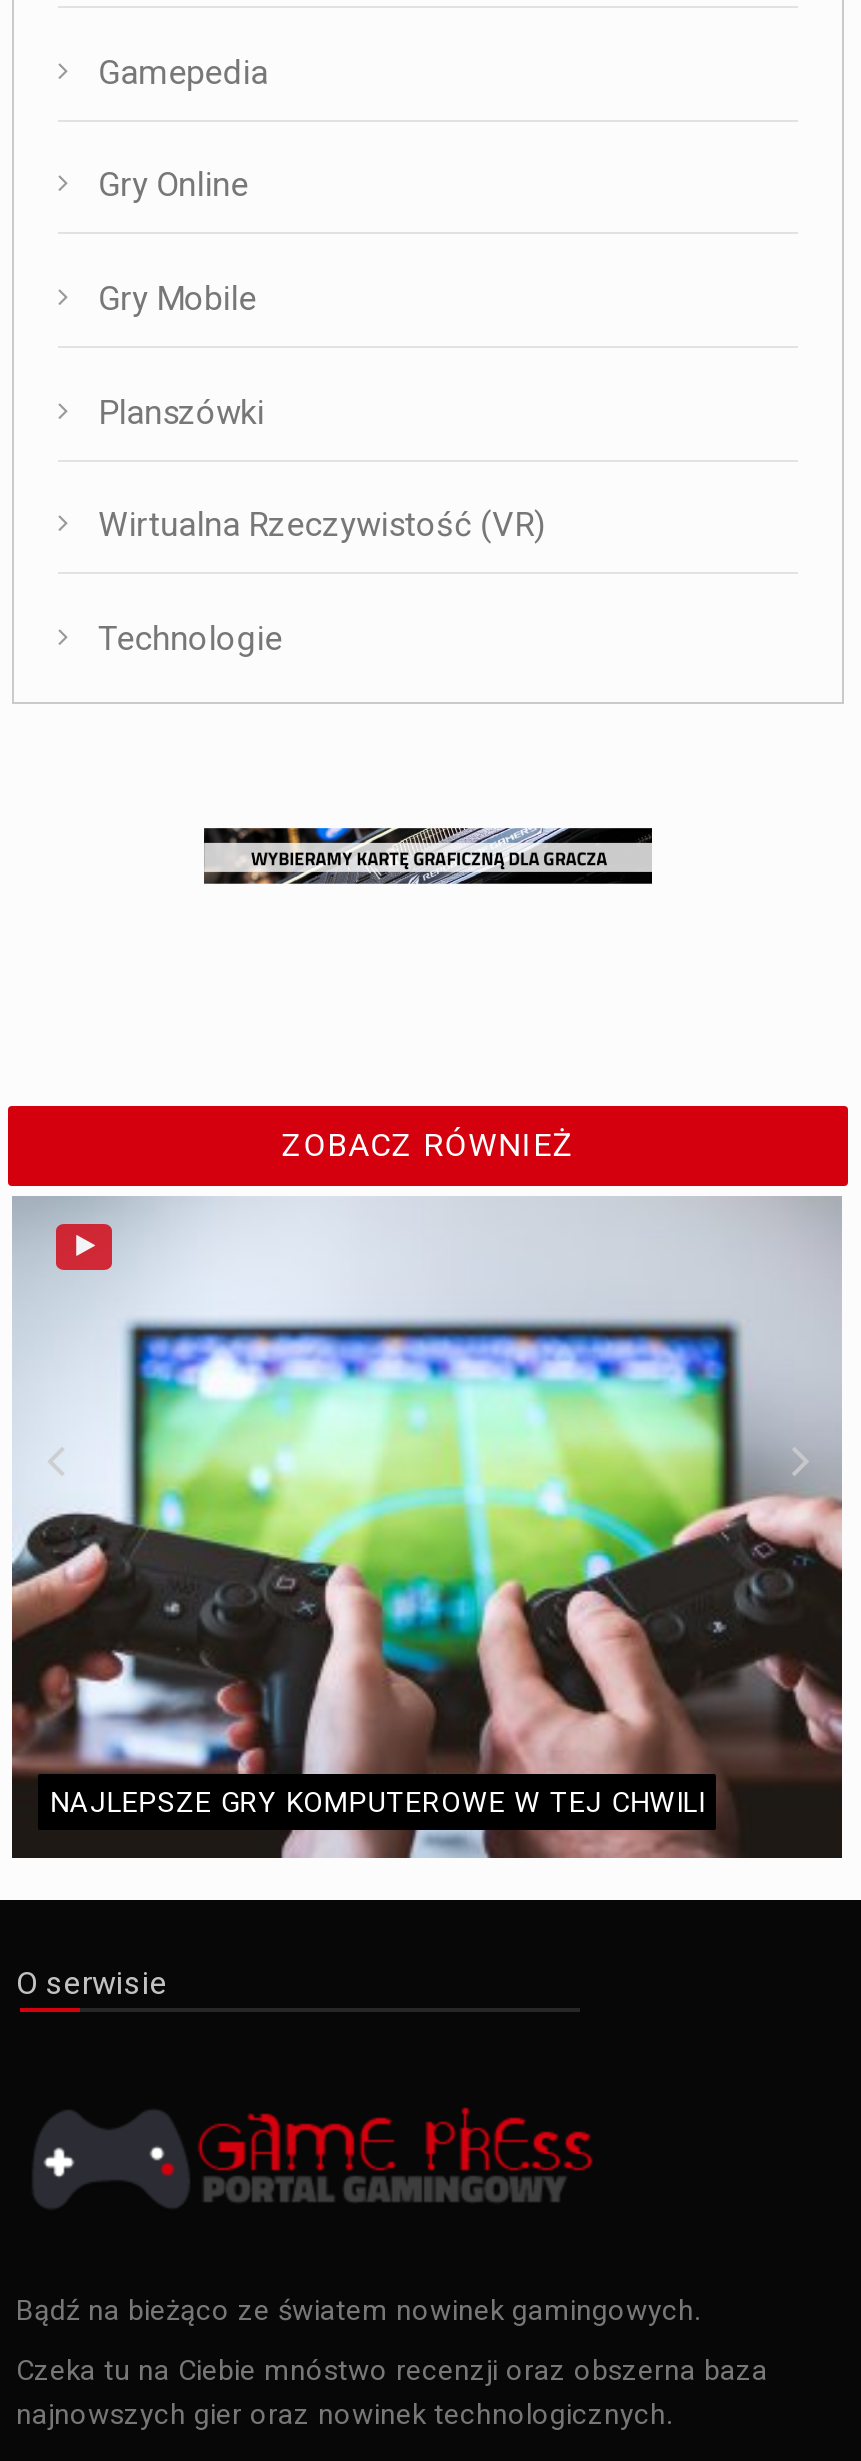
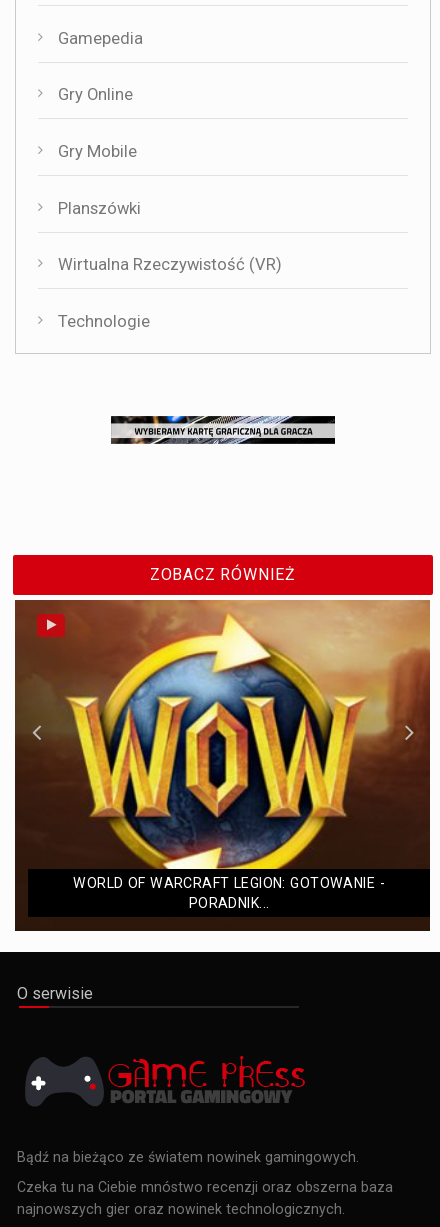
- [image]
- NAJLEPSZE GRY KOMPUTEROWE W TEJ CHWILI
+ [image]
+ WORLD OF WARCRAFT LEGION: GOTOWANIE -
+ PORADNIK...
